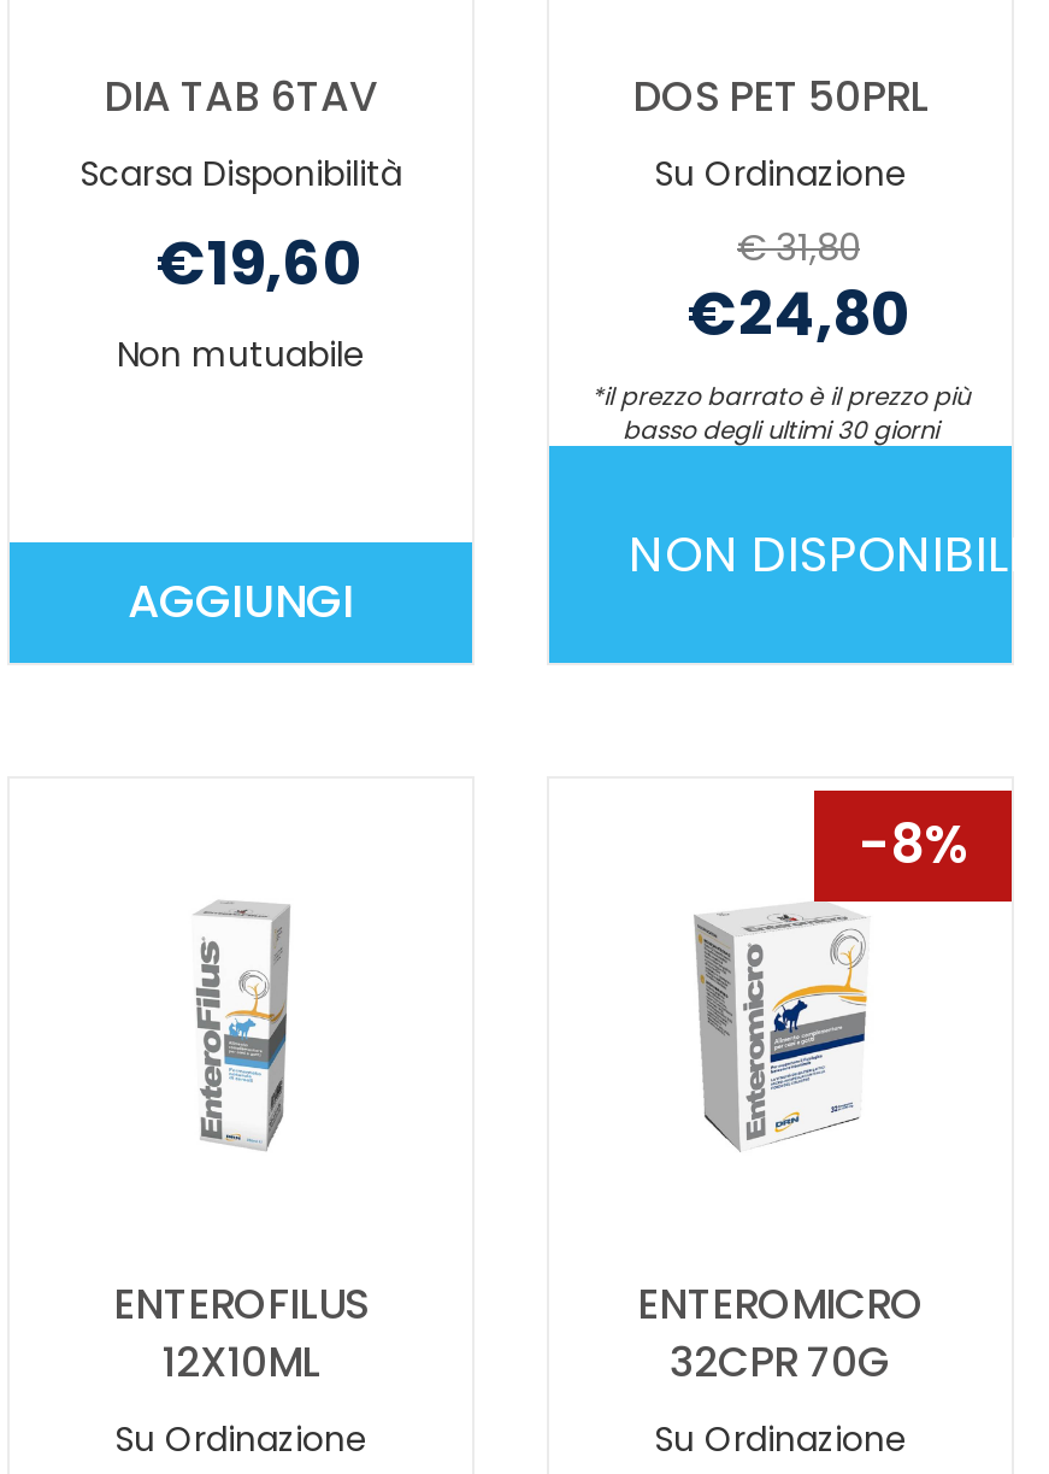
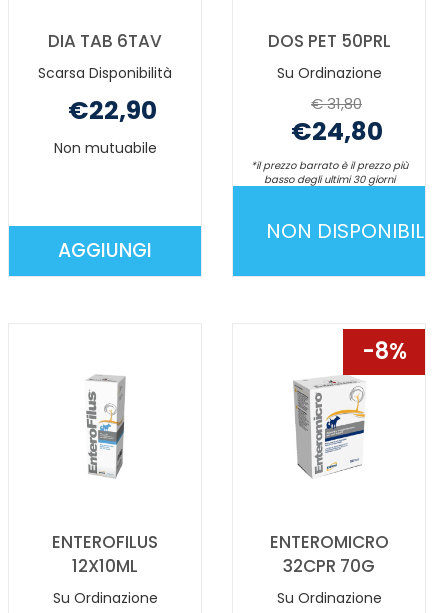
- €19,60
+ €22,90
